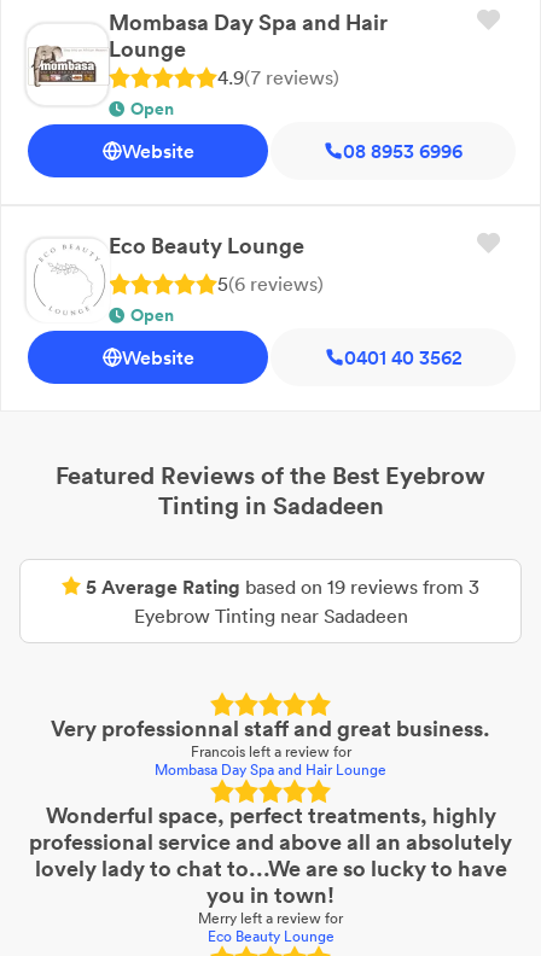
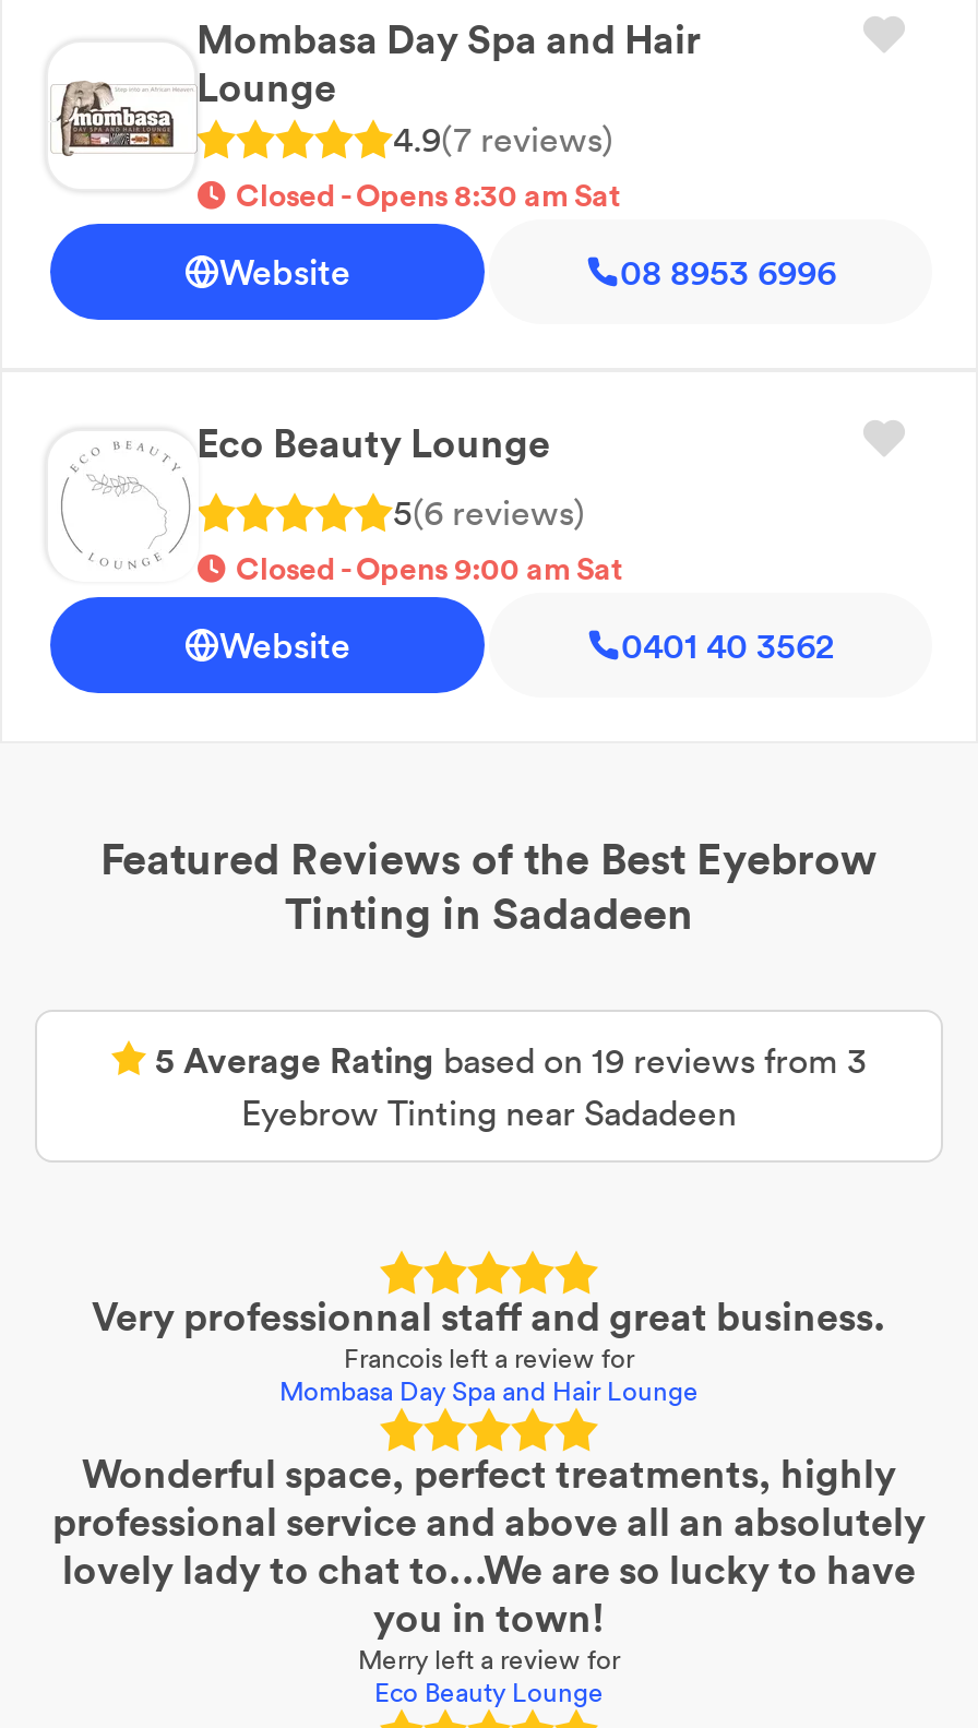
- Open
+ Closed - Opens 8:30 am Sat

- Open
+ Closed - Opens 9:00 am Sat
